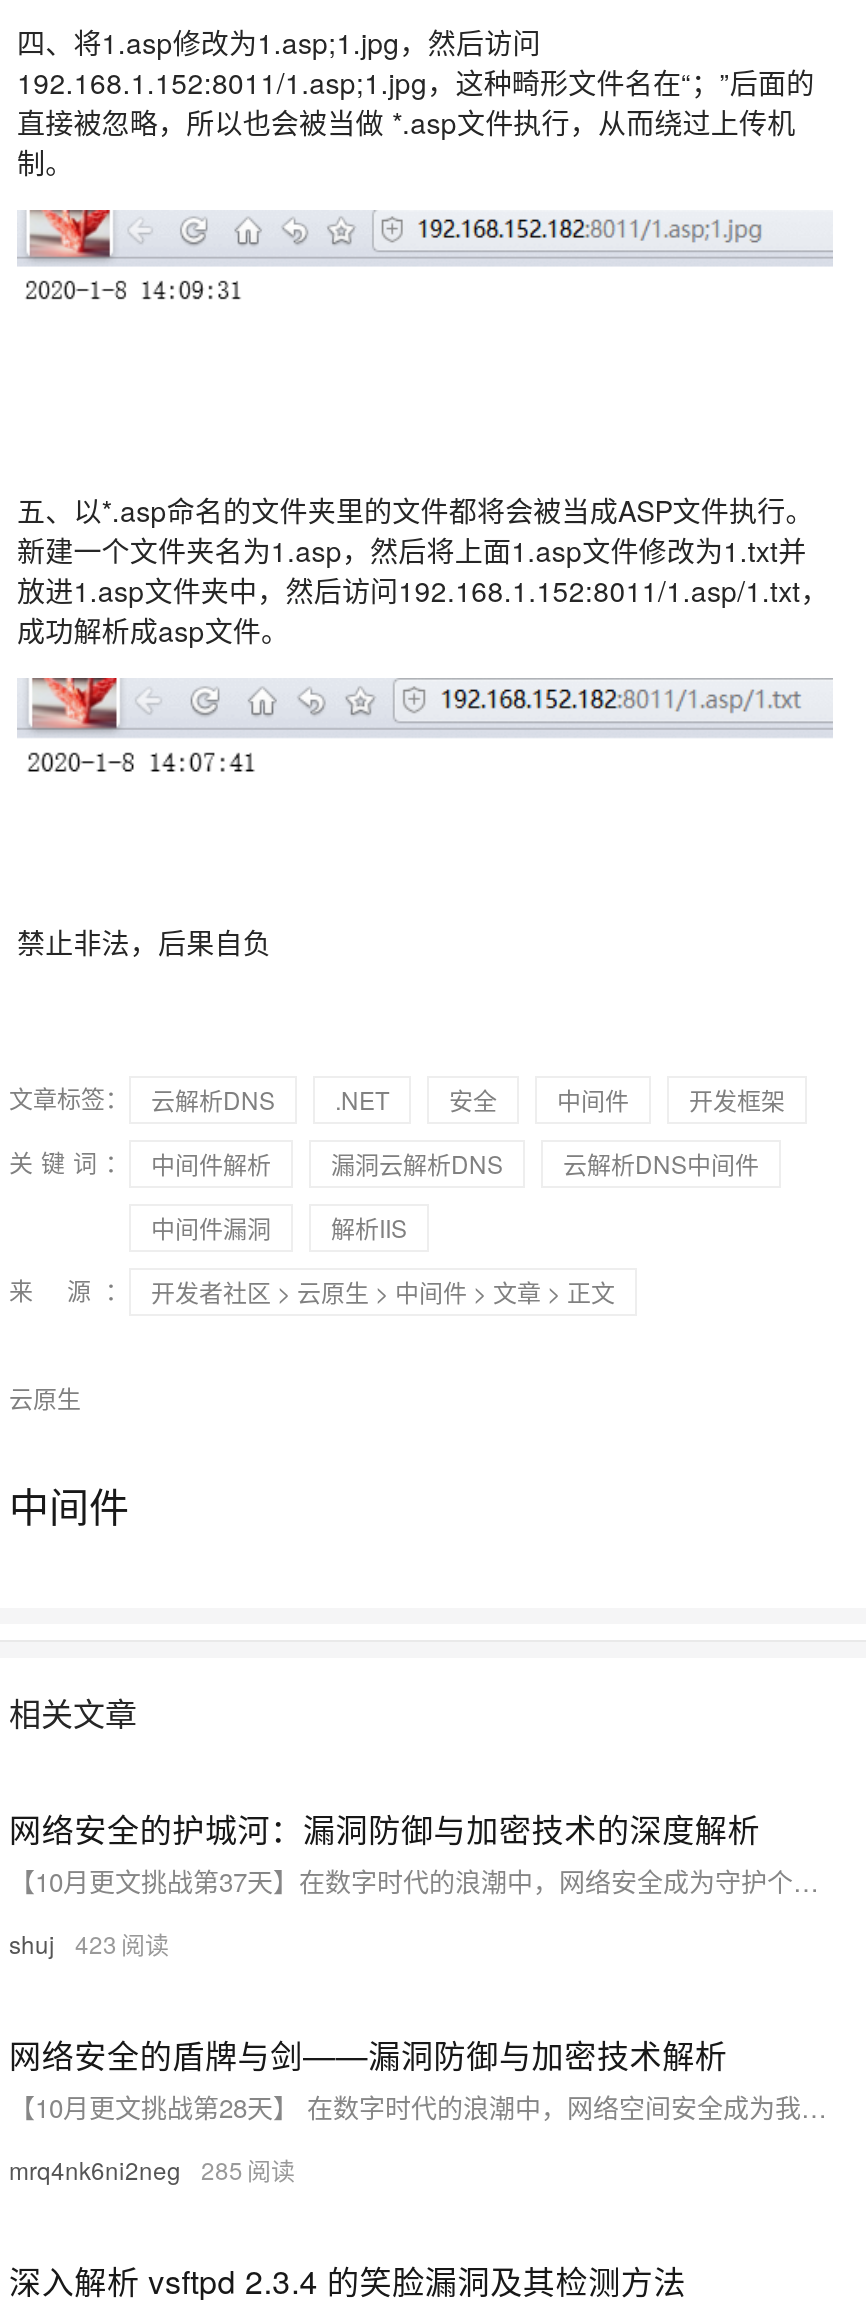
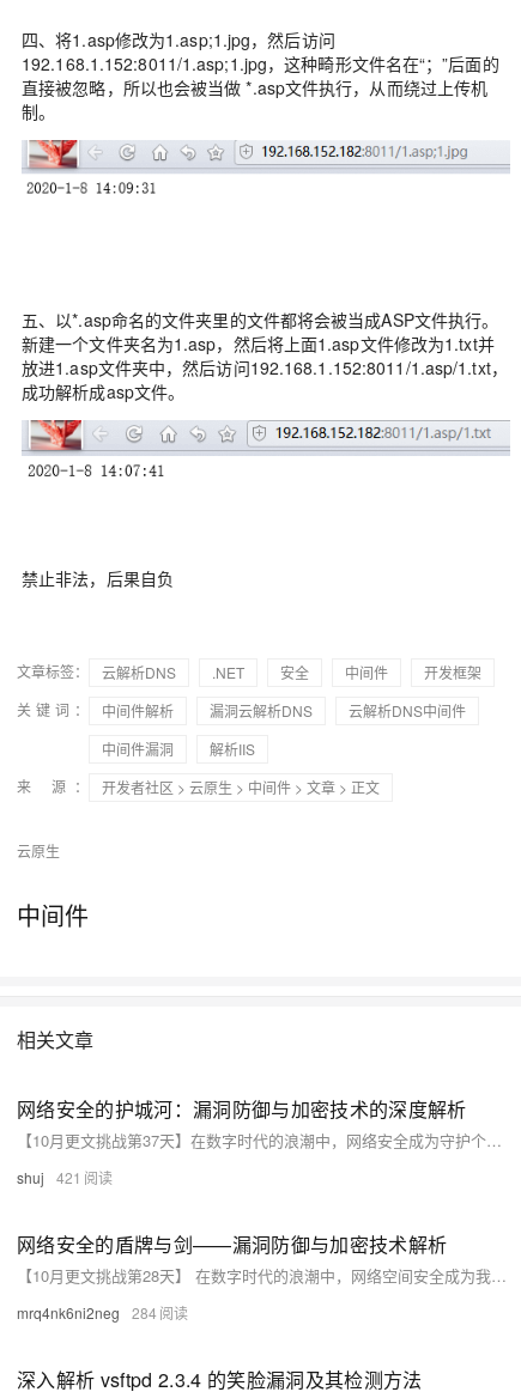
- shuj 423
+ shuj 421

- mrq4nk6ni2neg 285
+ mrq4nk6ni2neg 284
